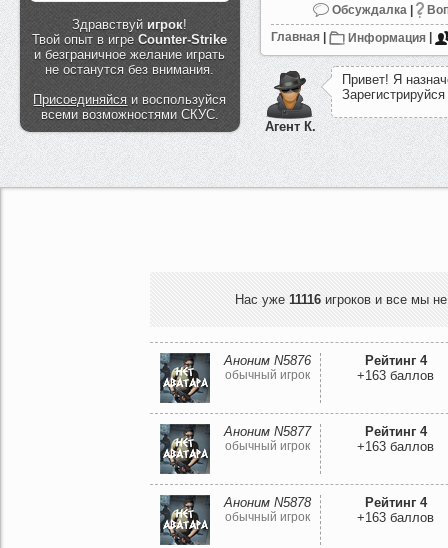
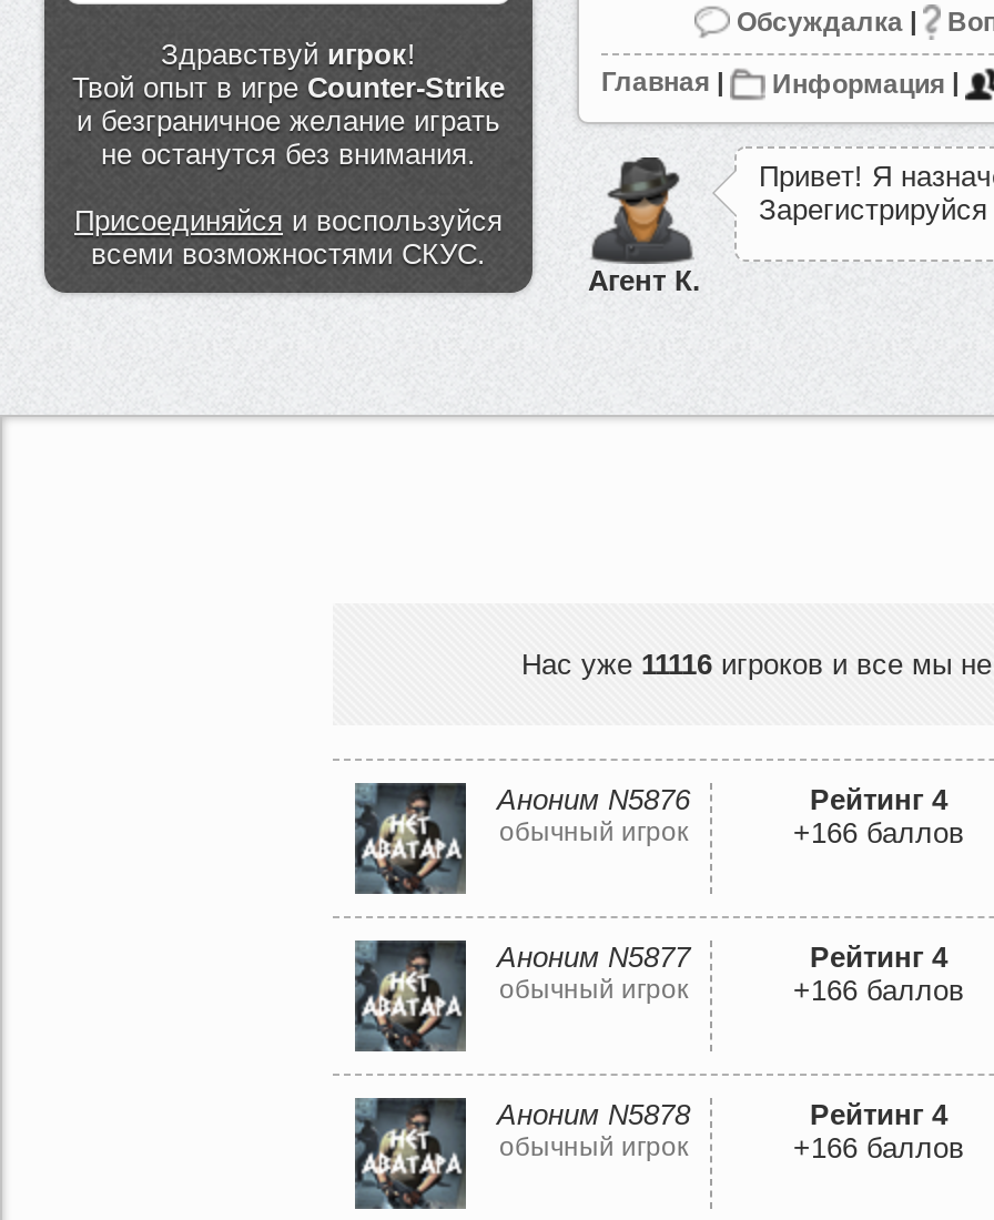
- +163 баллов
+ +166 баллов

- +163 баллов
+ +166 баллов

- +163 баллов
+ +166 баллов
